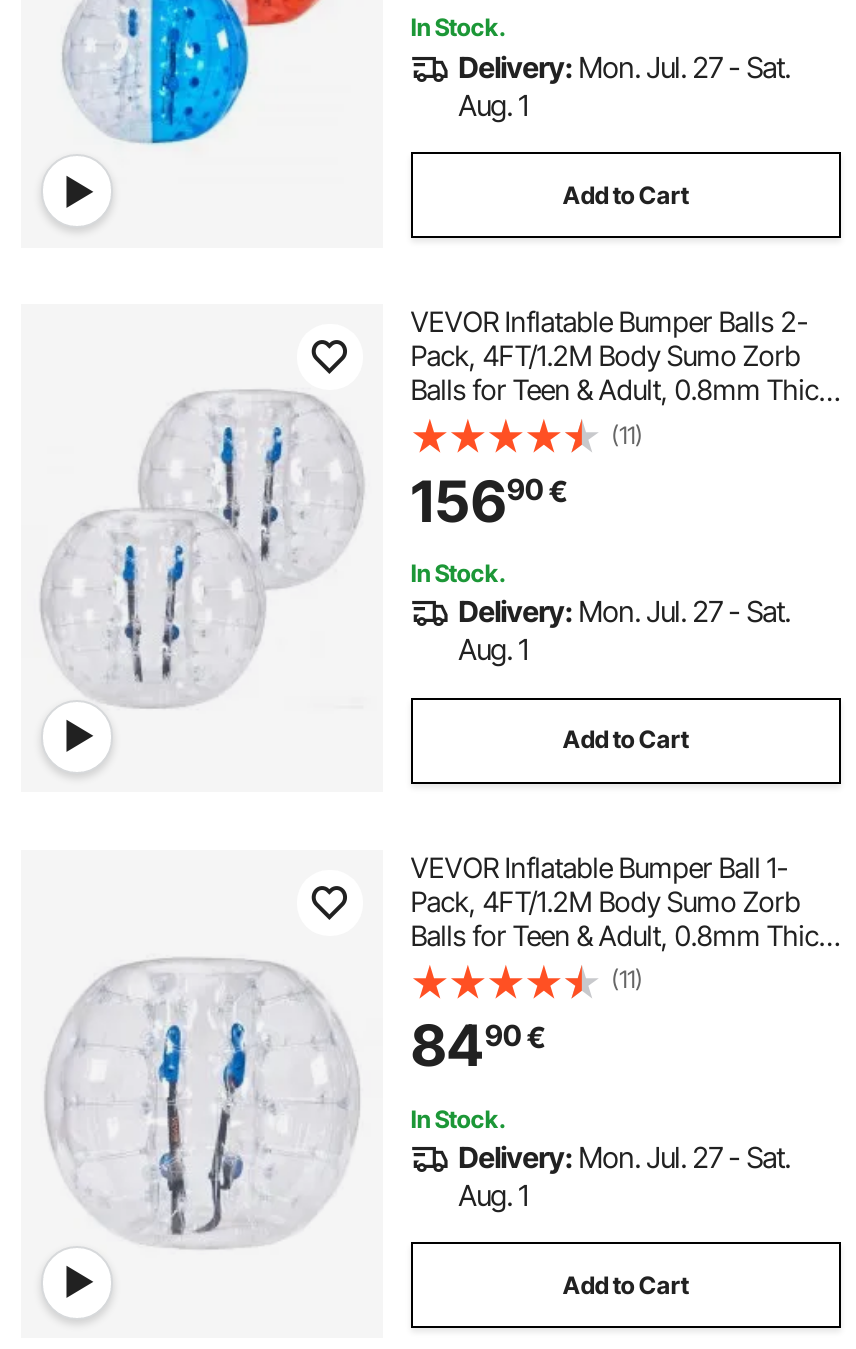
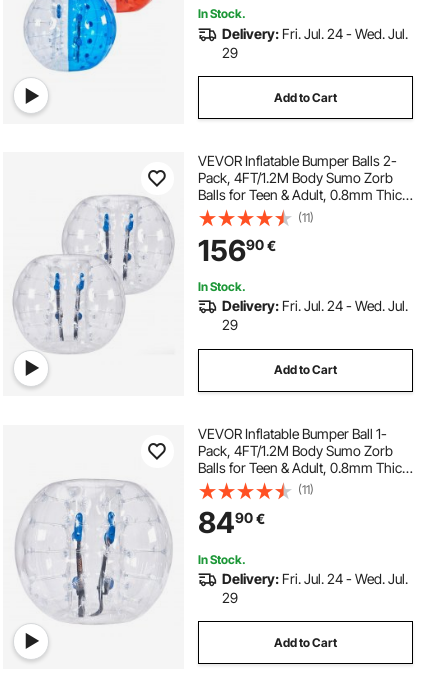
- Delivery: Mon. Jul. 27 - Sat.
- Aug. 1
+ Delivery: Fri. Jul. 24 - Wed. Jul.
+ 29

- Delivery: Mon. Jul. 27 - Sat.
- Aug. 1
+ Delivery: Fri. Jul. 24 - Wed. Jul.
+ 29

- Delivery: Mon. Jul. 27 - Sat.
- Aug. 1
+ Delivery: Fri. Jul. 24 - Wed. Jul.
+ 29
